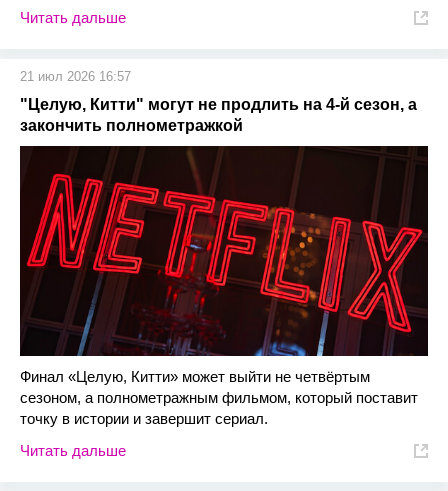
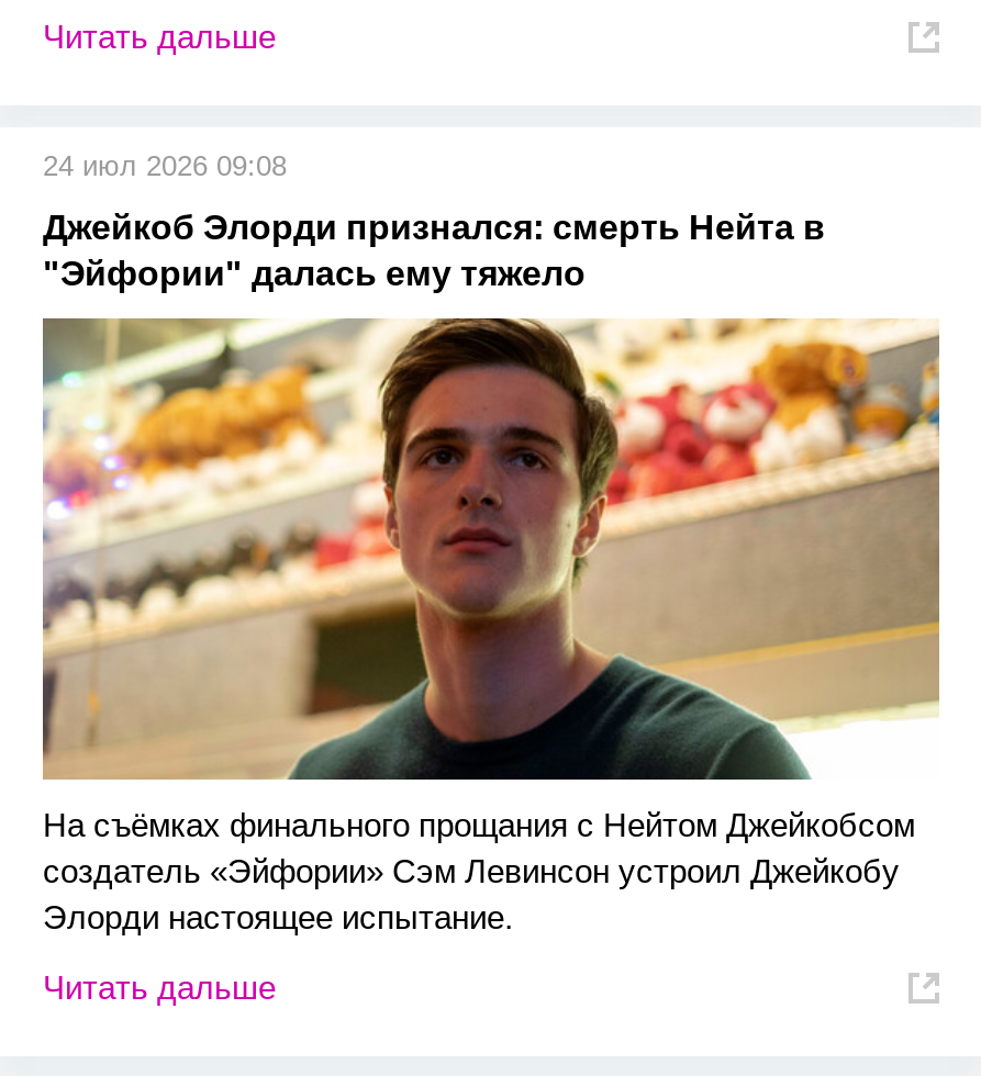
- 21 июл 2026 16:57
+ 24 июл 2026 09:08

- "Целую, Китти" могут не продлить на 4-й сезон, а
- закончить полнометражкой
+ Джейкоб Элорди признался: смерть Нейта в
+ "Эйфории" далась ему тяжело

- [image]
- Финал «Целую, Китти» может выйти не четвёртым
- сезоном, а полнометражным фильмом, который поставит
- точку в истории и завершит сериал.
+ [image]
+ На съёмках финального прощания с Нейтом Джейкобсом
+ создатель «Эйфории» Сэм Левинсон устроил Джейкобу
+ Элорди настоящее испытание.
